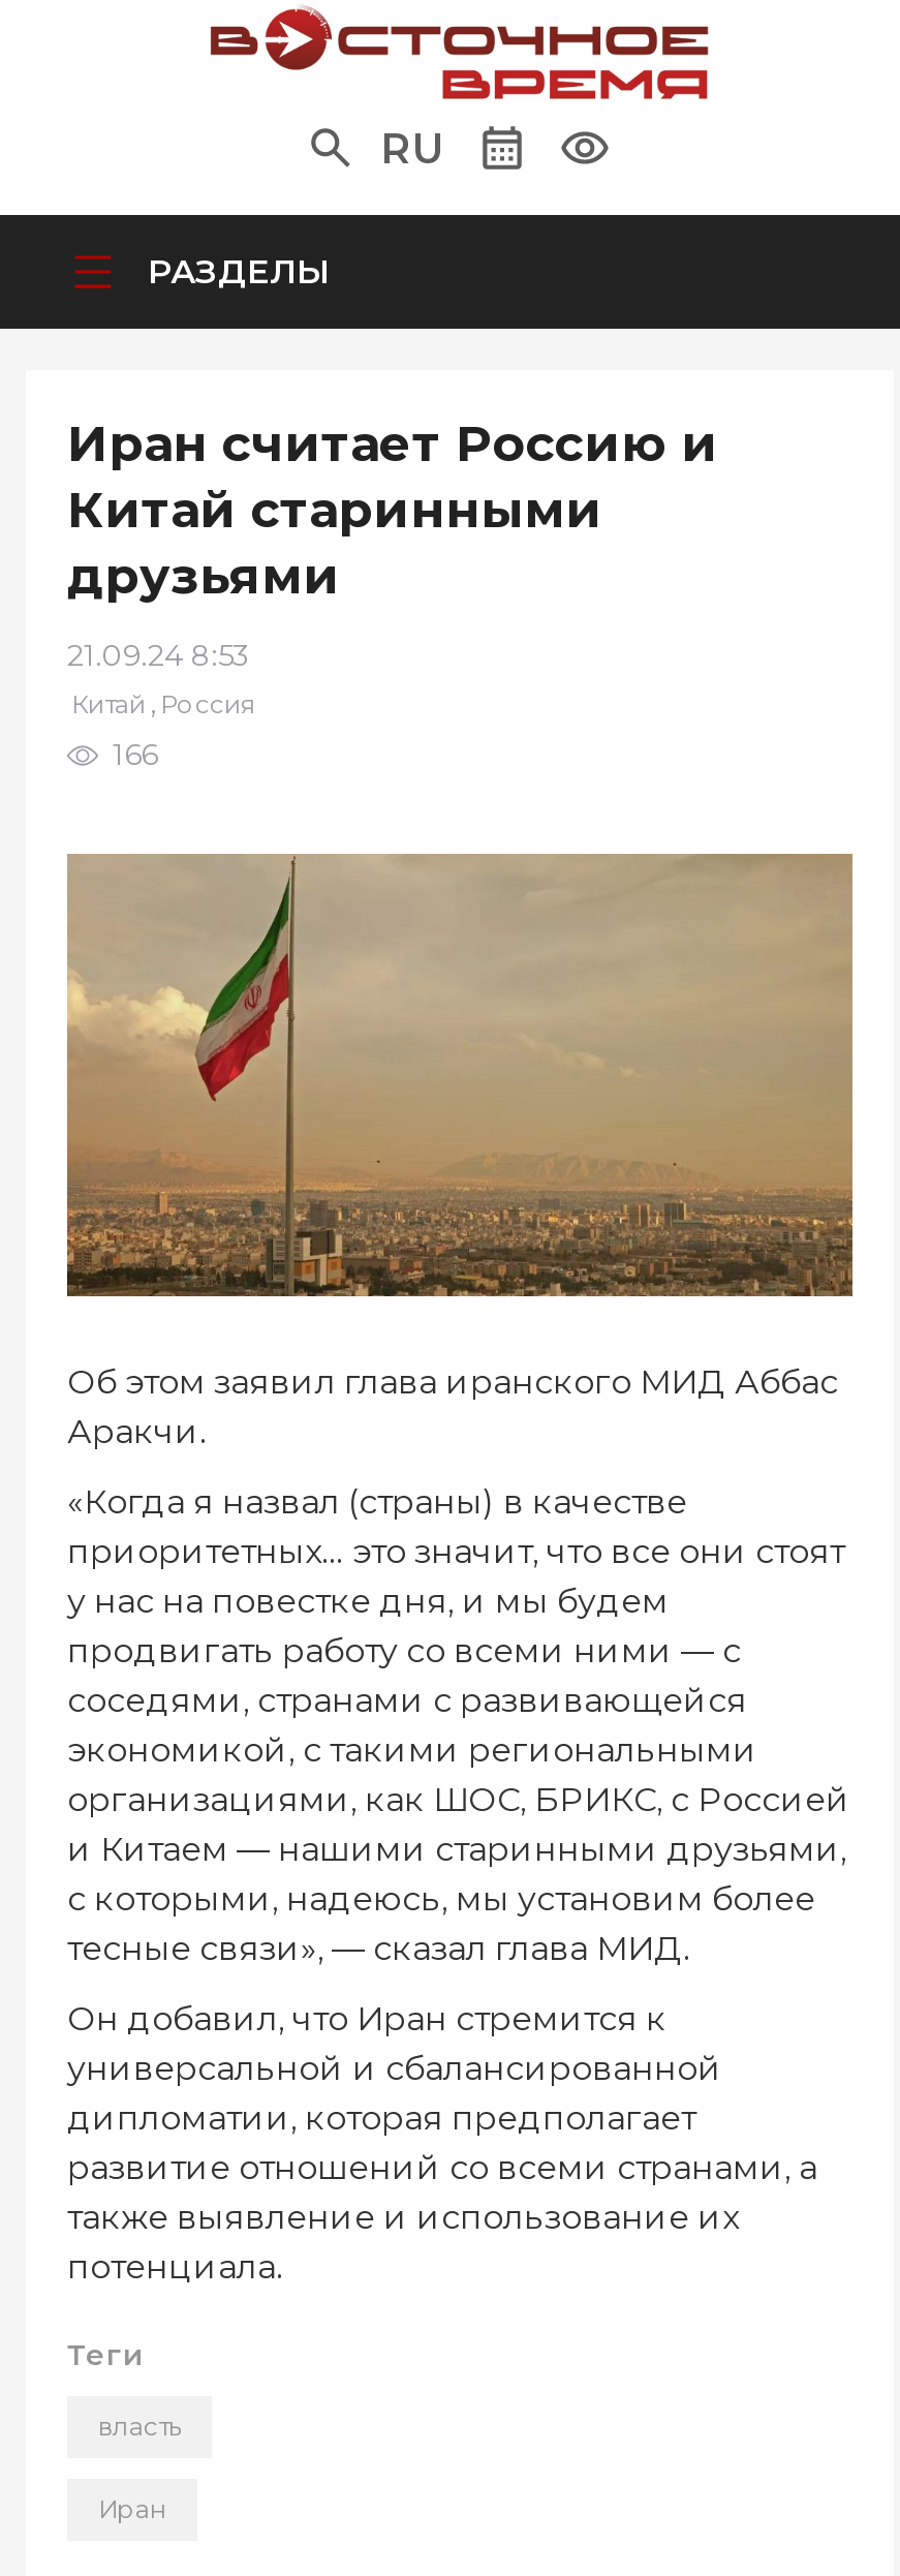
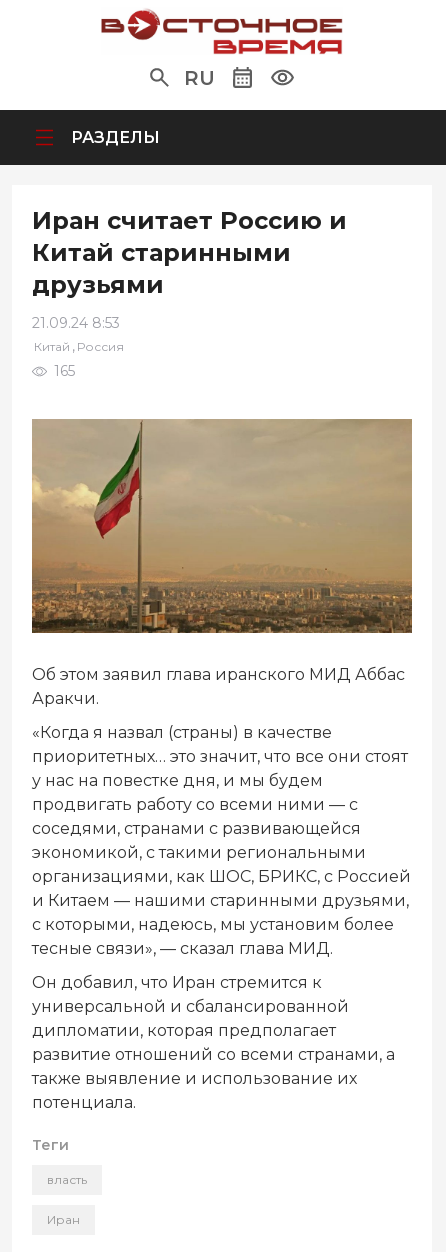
- 166
+ 165
